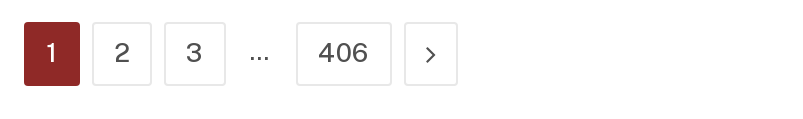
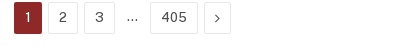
- 406
+ 405
